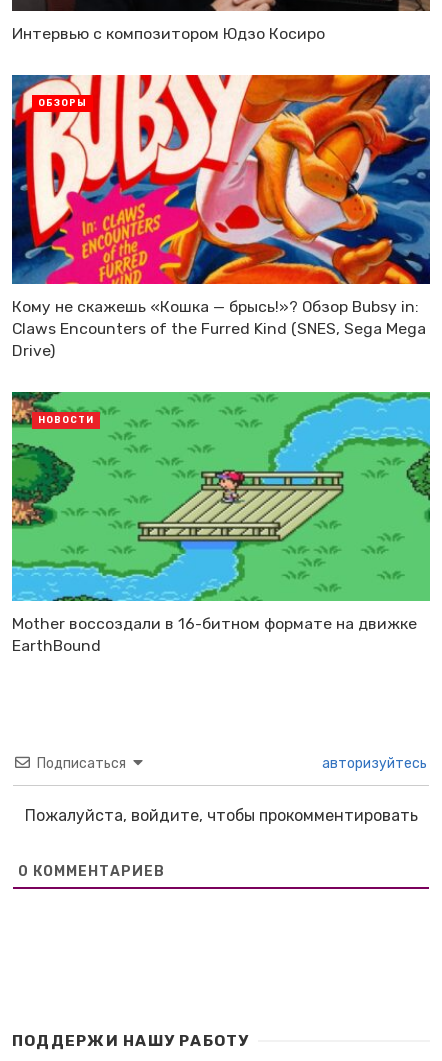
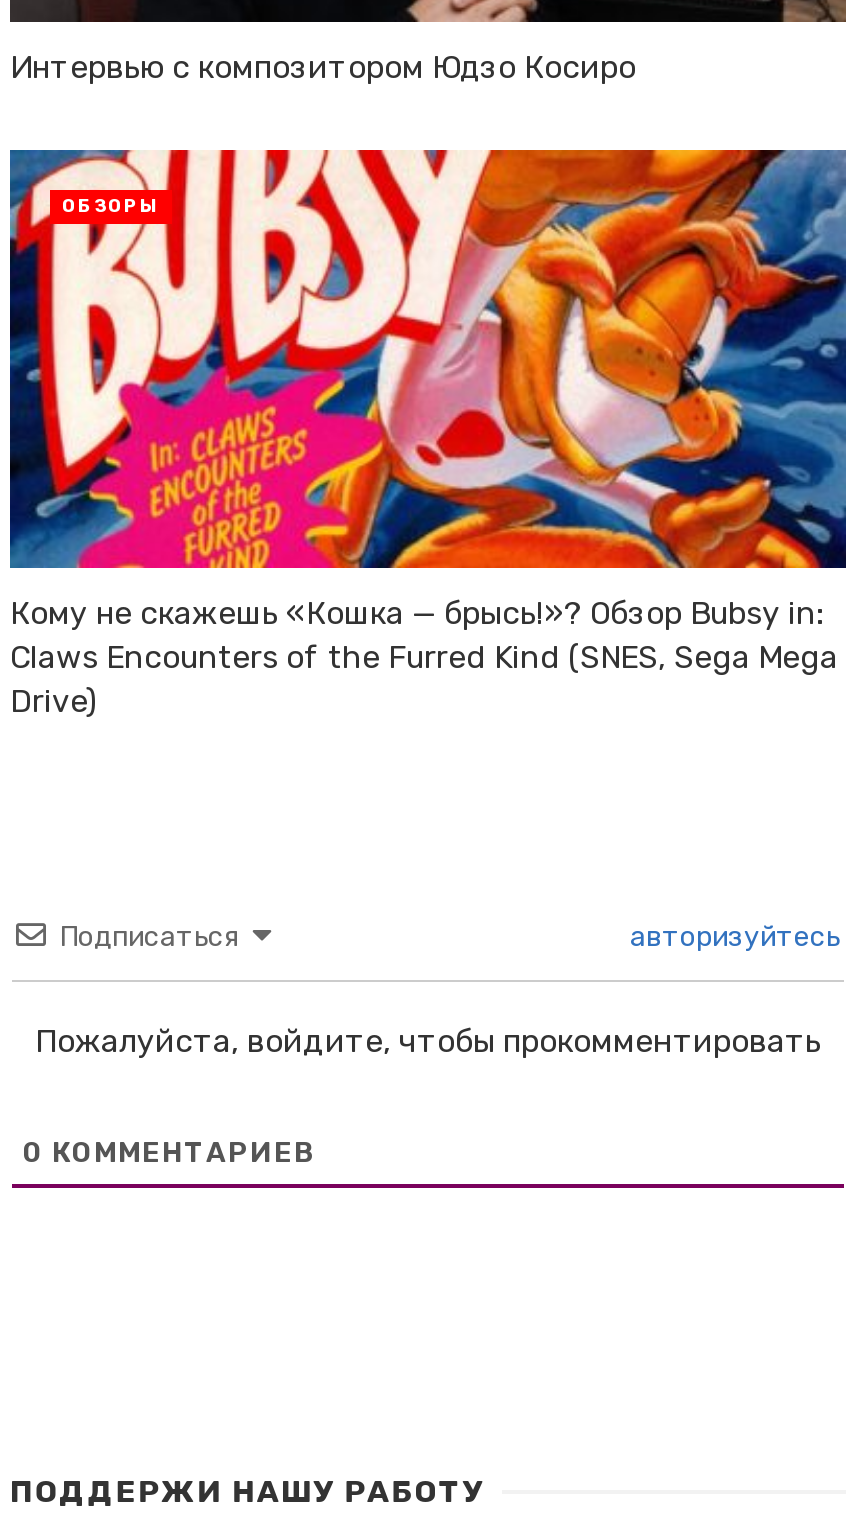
- [image]
- НОВОСТИ

- Mother воссоздали в 16-битном формате на движке
- EarthBound
